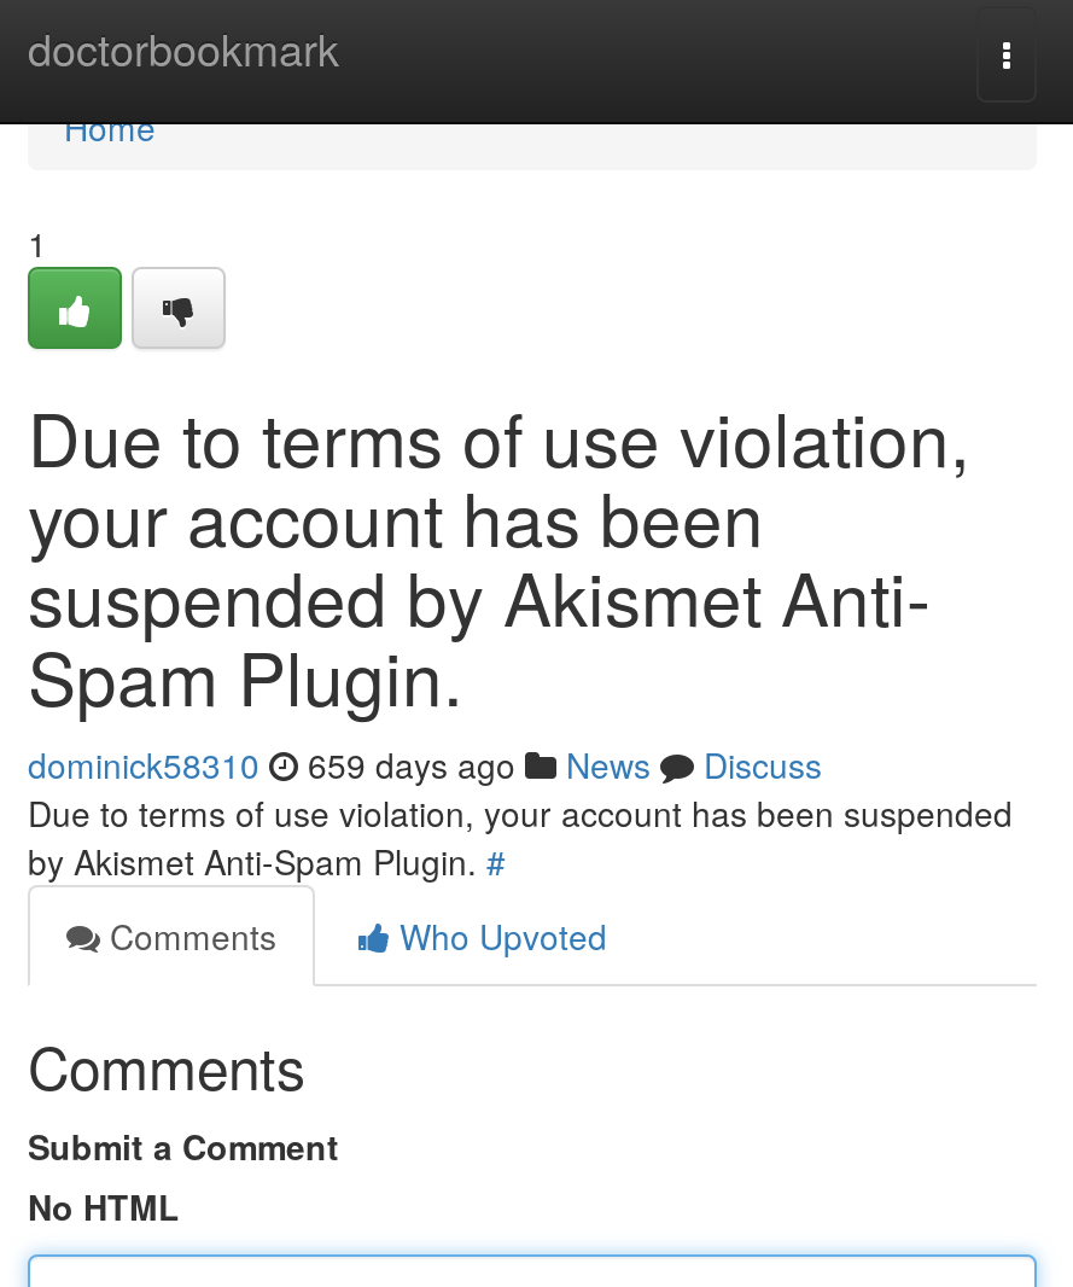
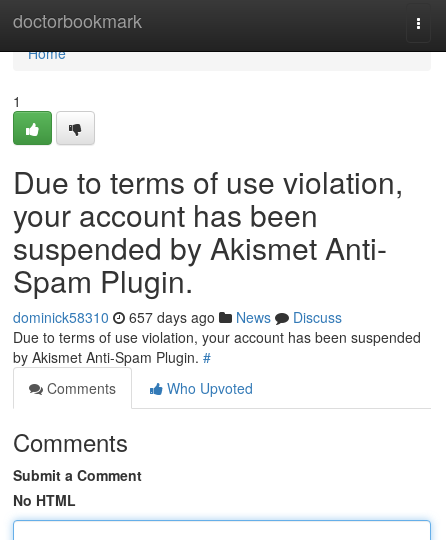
- dominick58310 659 days ago News Discuss
+ dominick58310 657 days ago News Discuss
